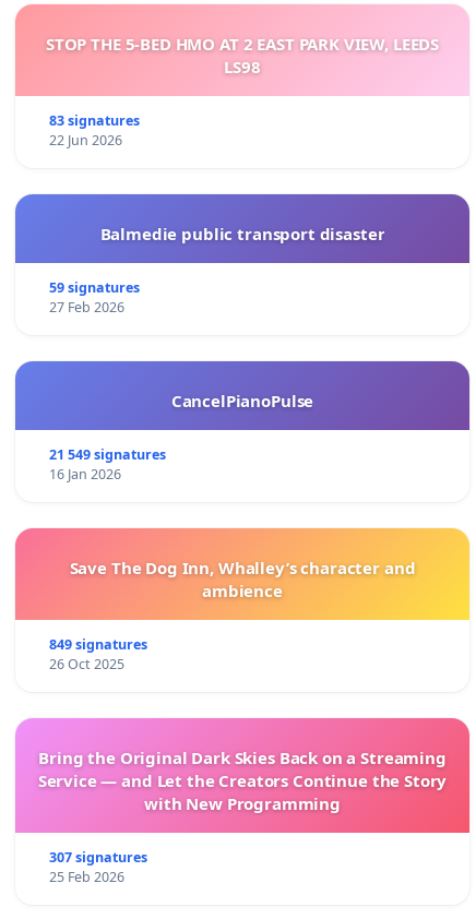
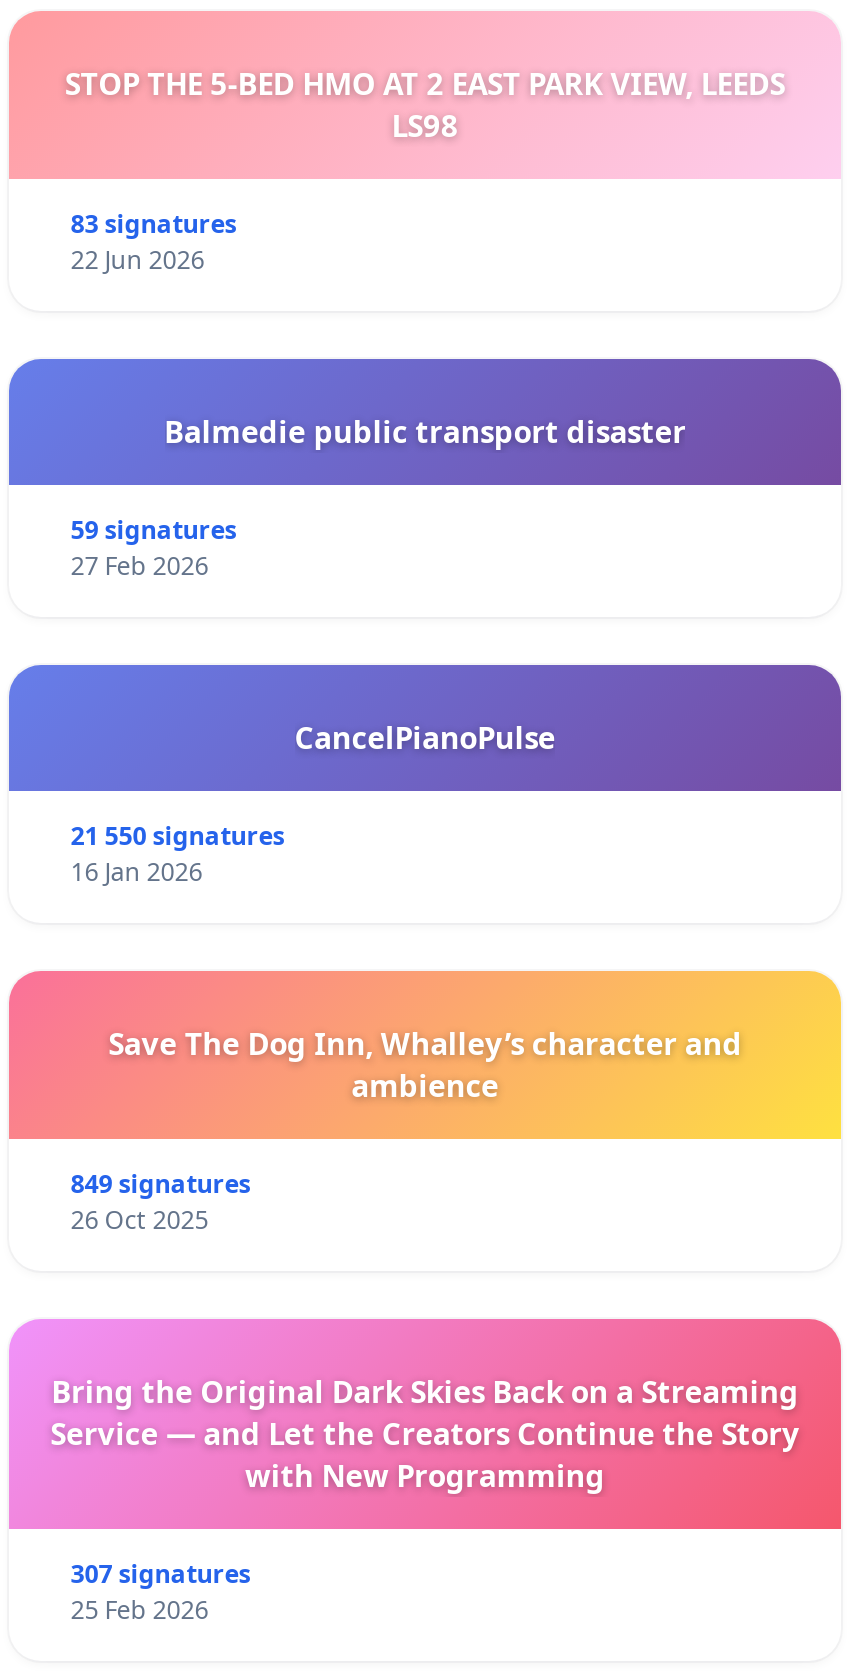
- 21 549 signatures
+ 21 550 signatures
